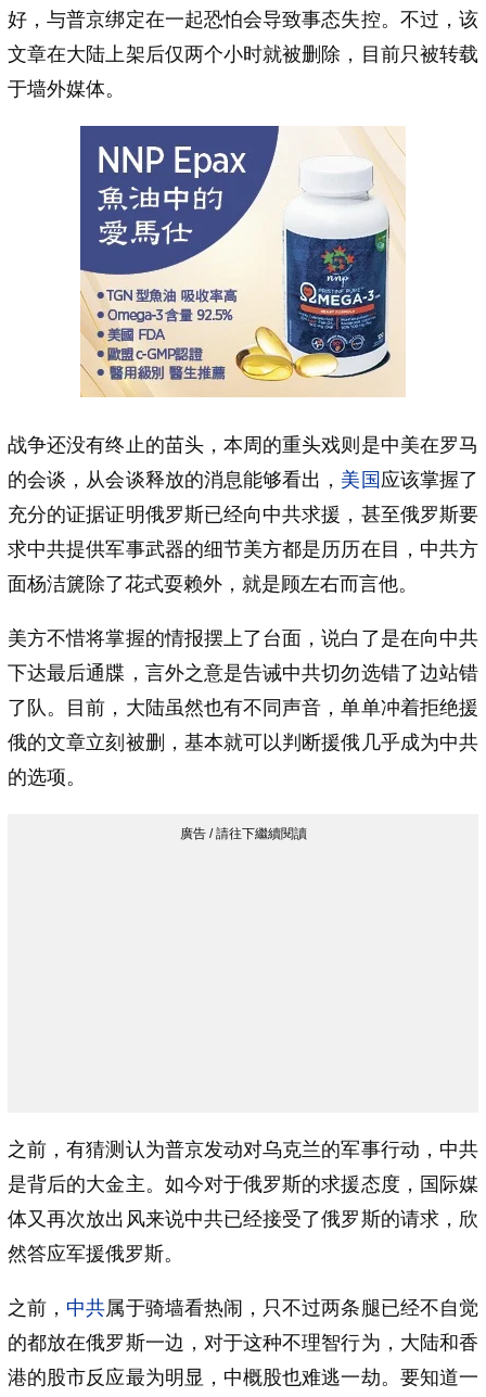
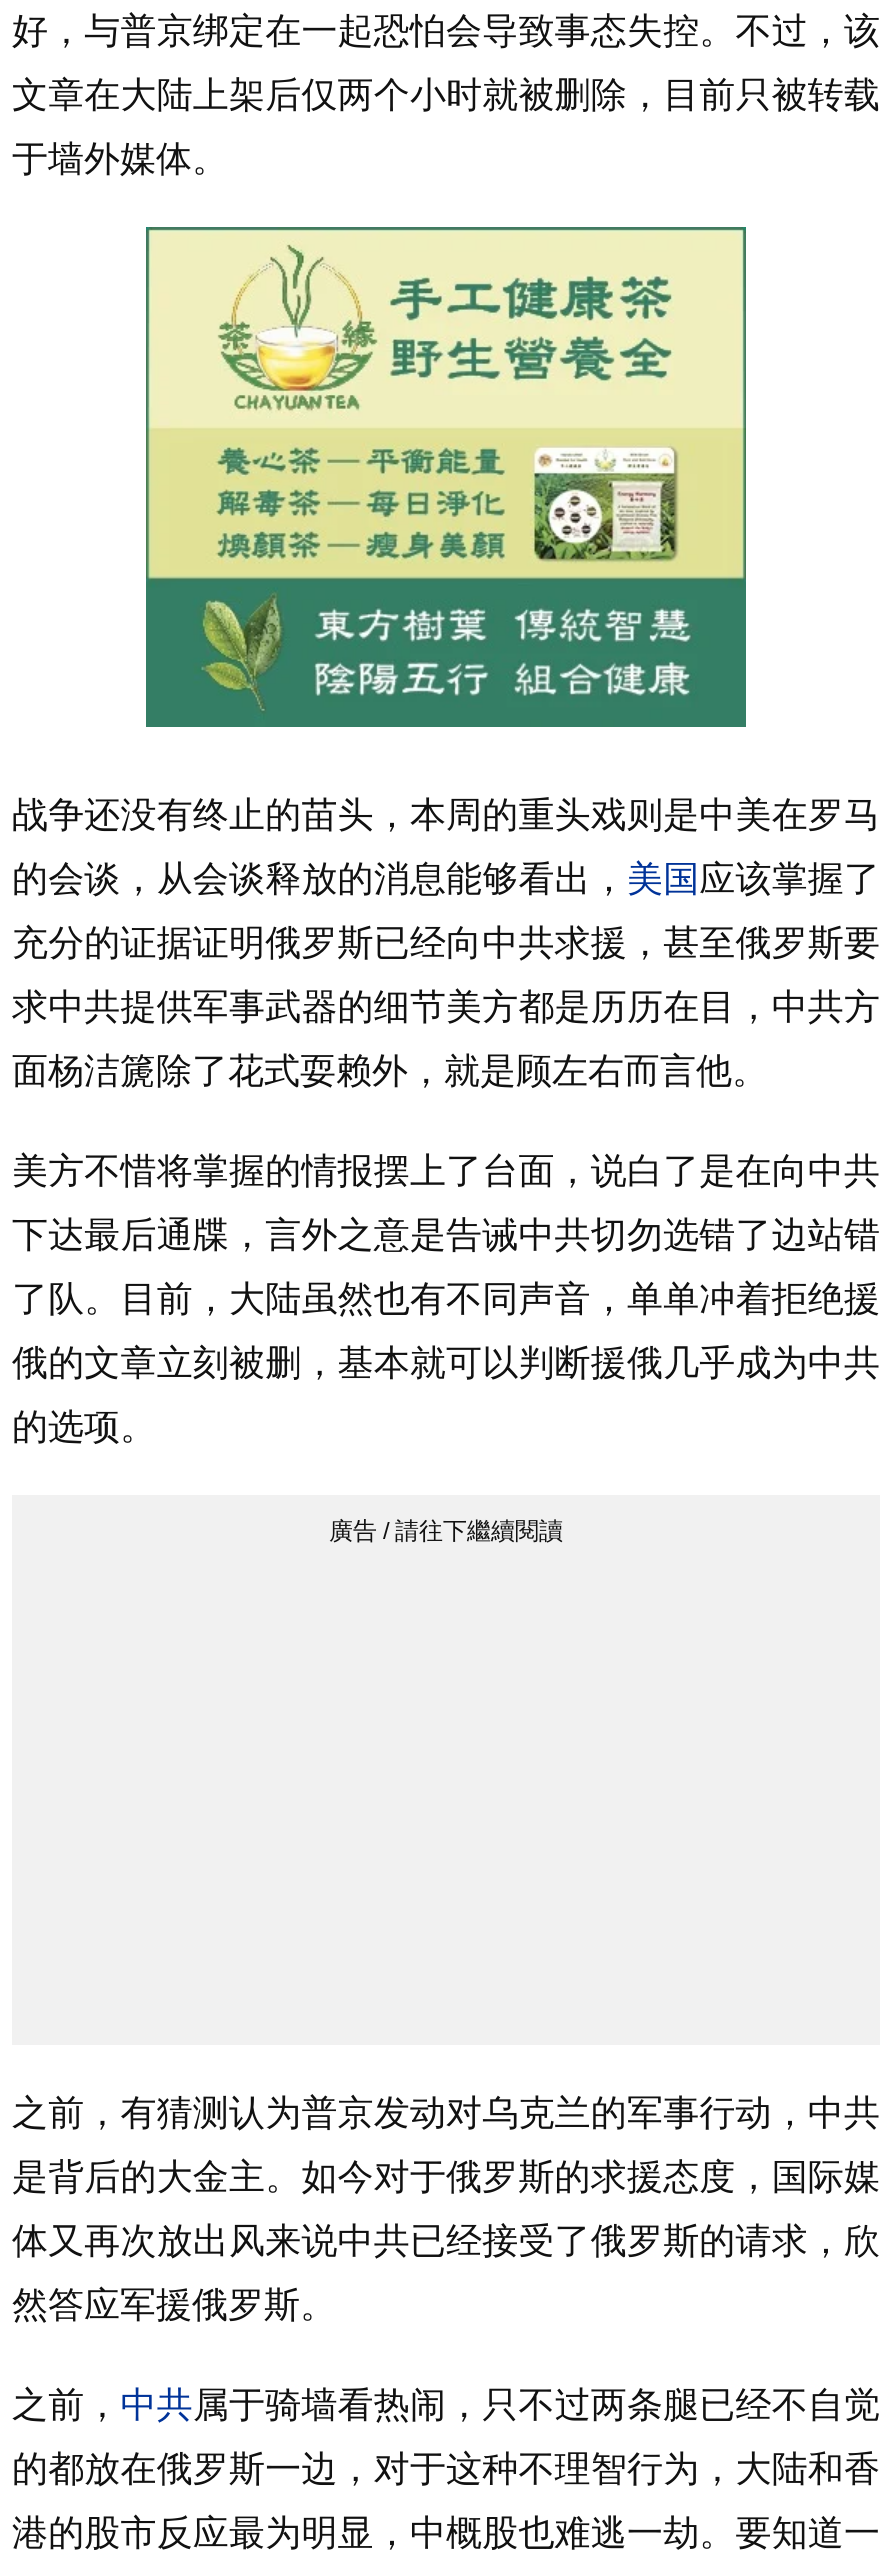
- [image]
+ [image]
